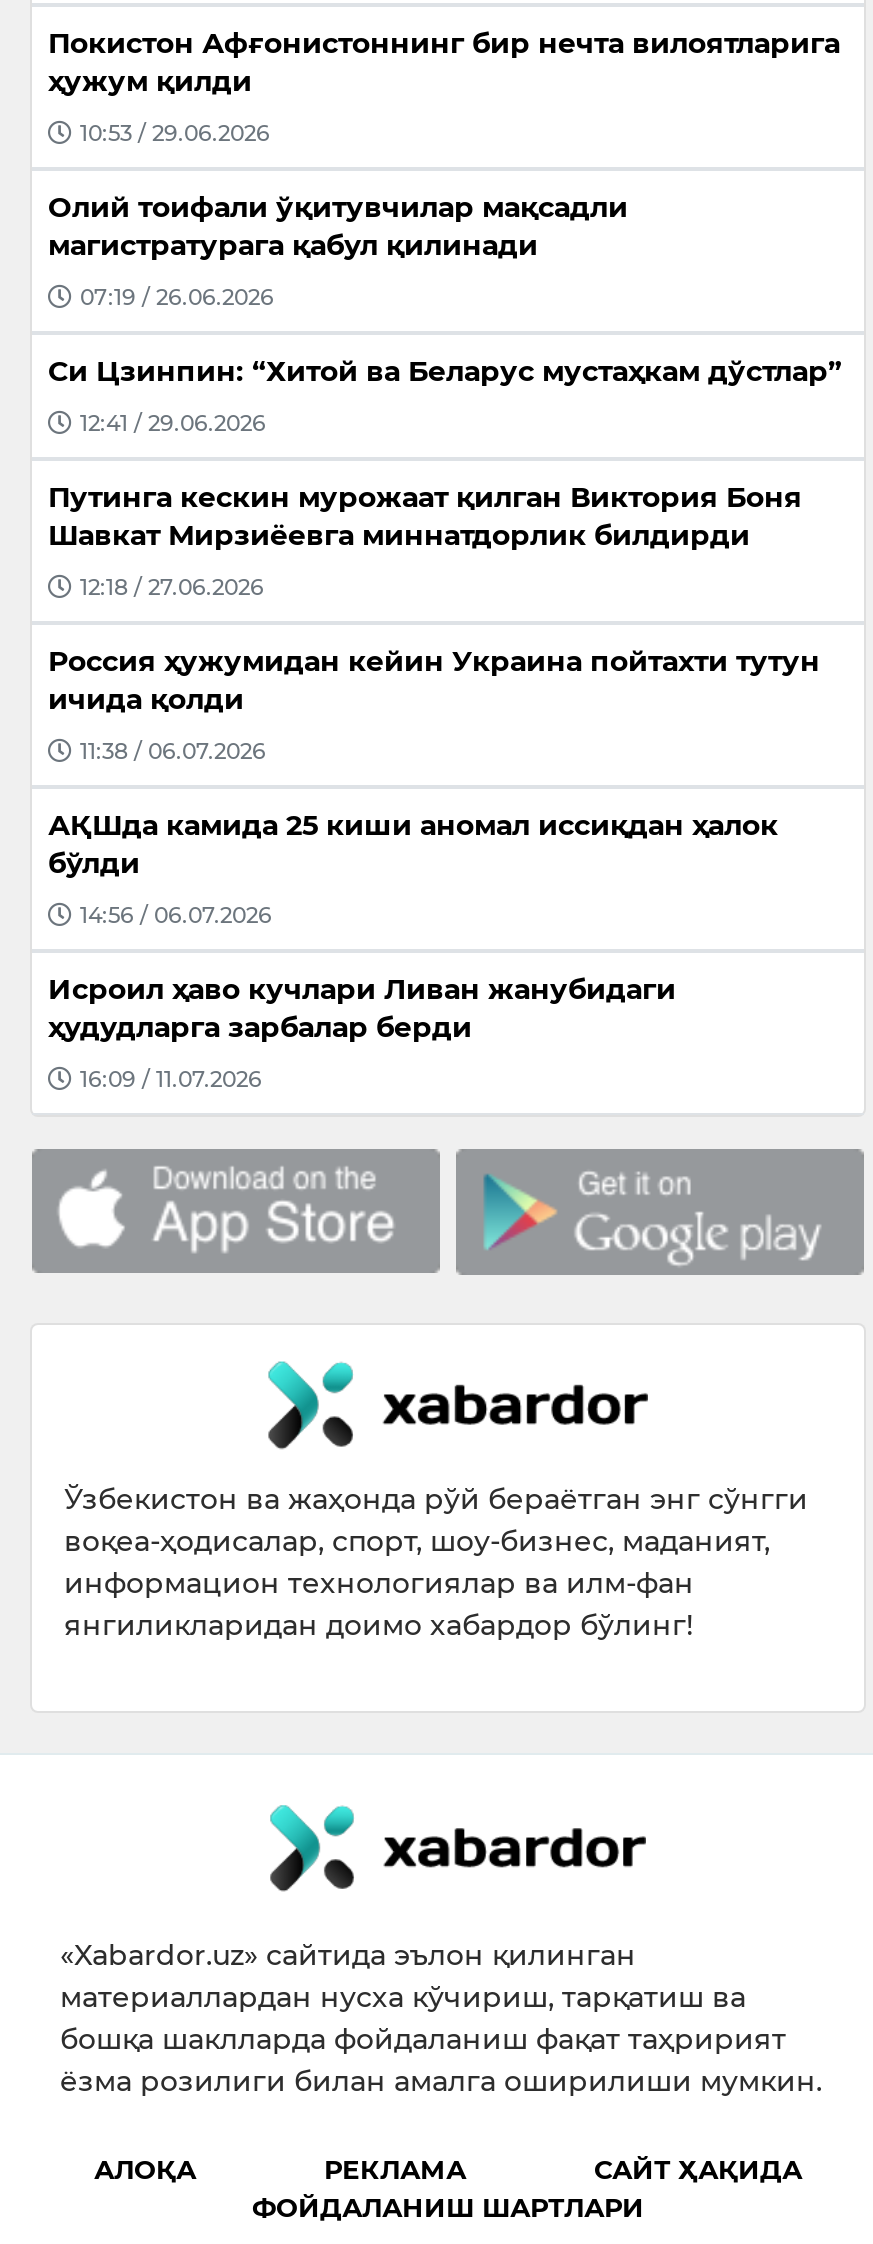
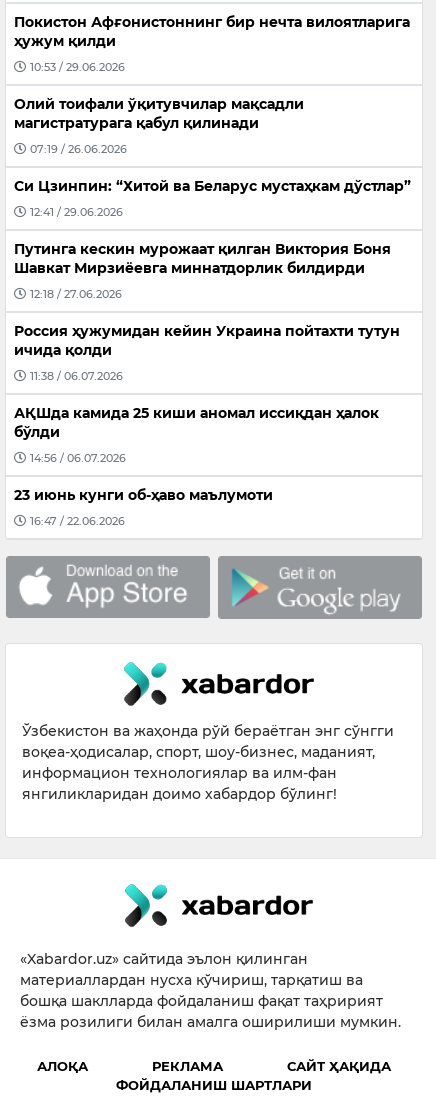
- Исроил ҳаво кучлари Ливан жанубидаги
- ҳудудларга зарбалар берди
+ 23 июнь кунги об-ҳаво маълумоти

- 16:09 / 11.07.2026
+ 16:47 / 22.06.2026
